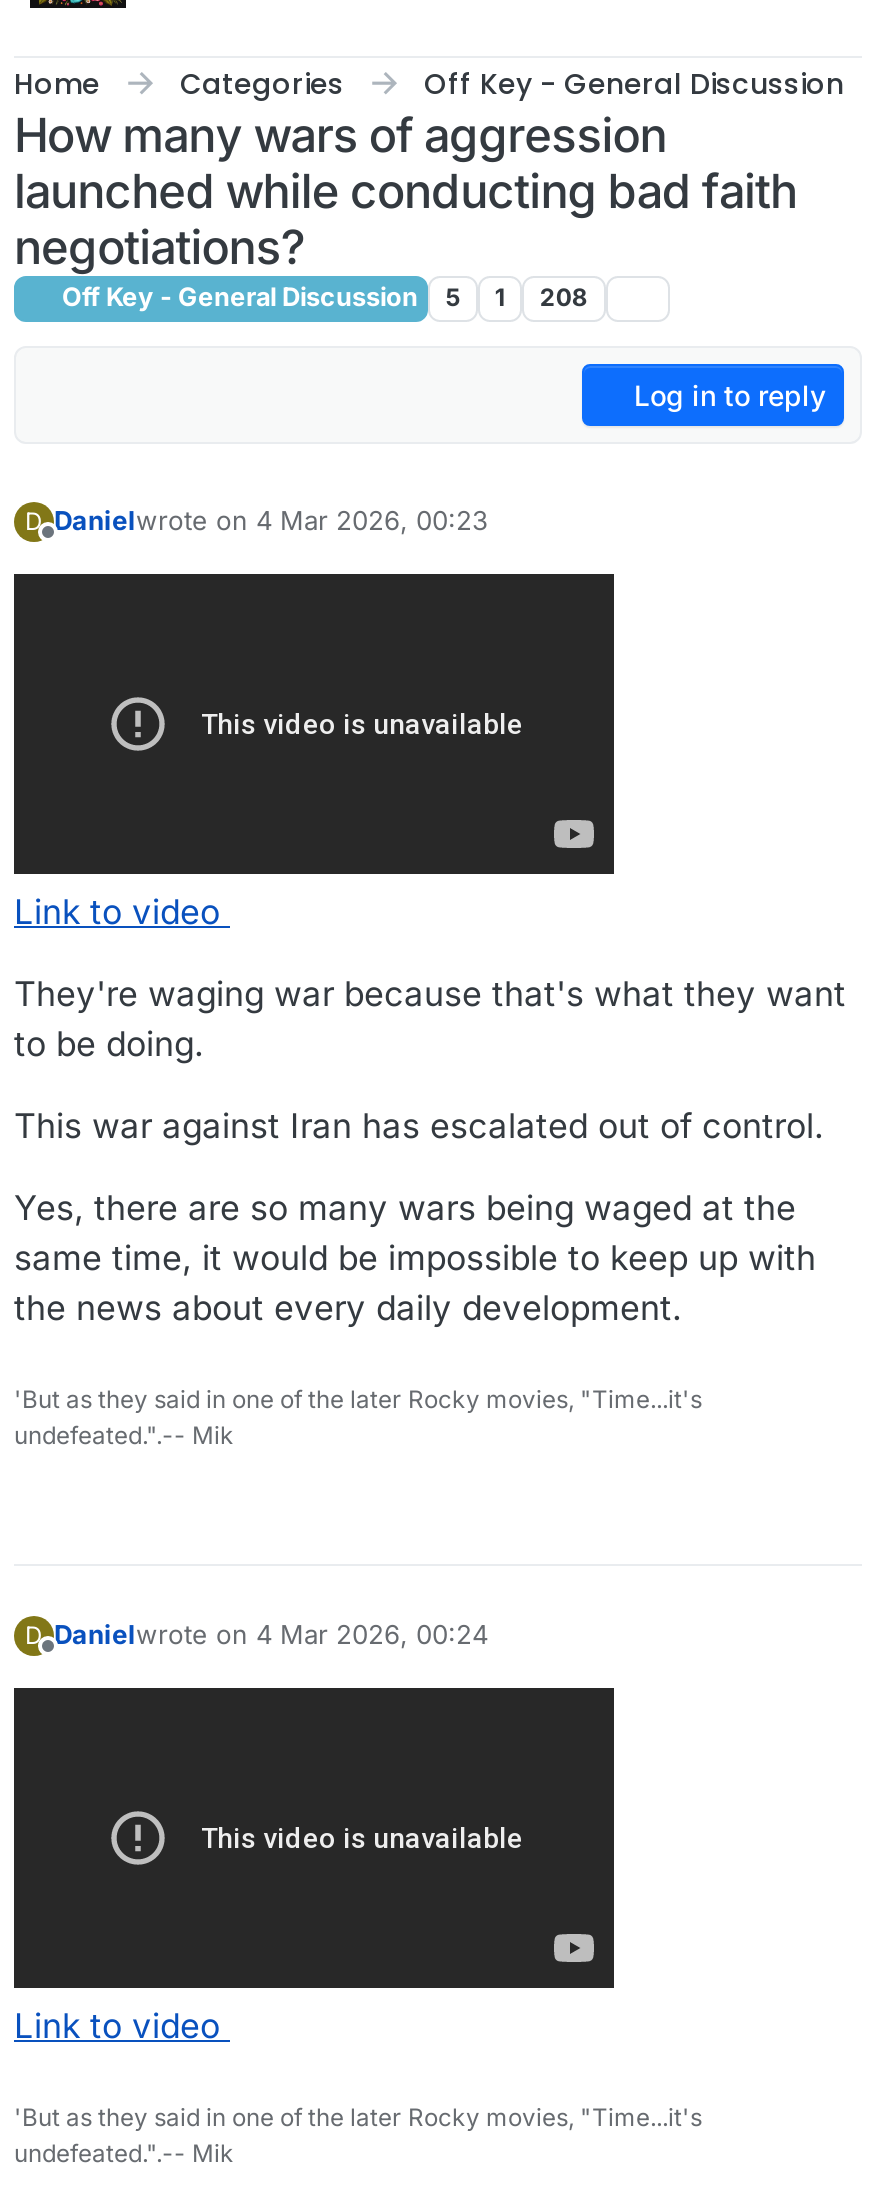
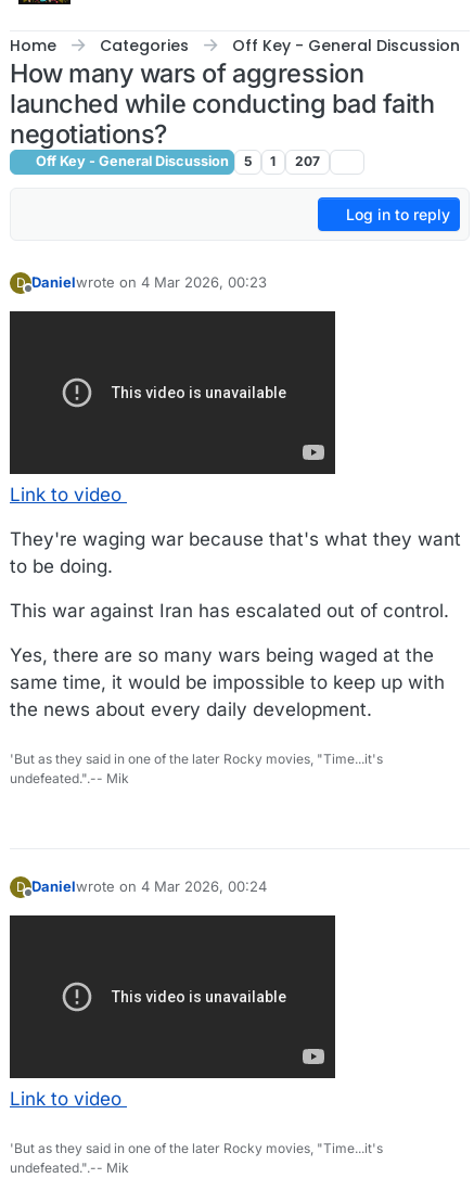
- Off Key - General Discussion 5 1 208
+ Off Key - General Discussion 5 1 207
